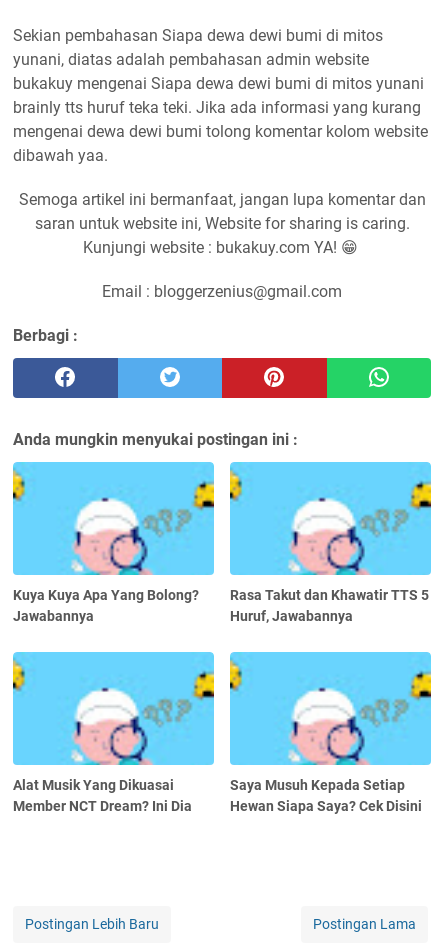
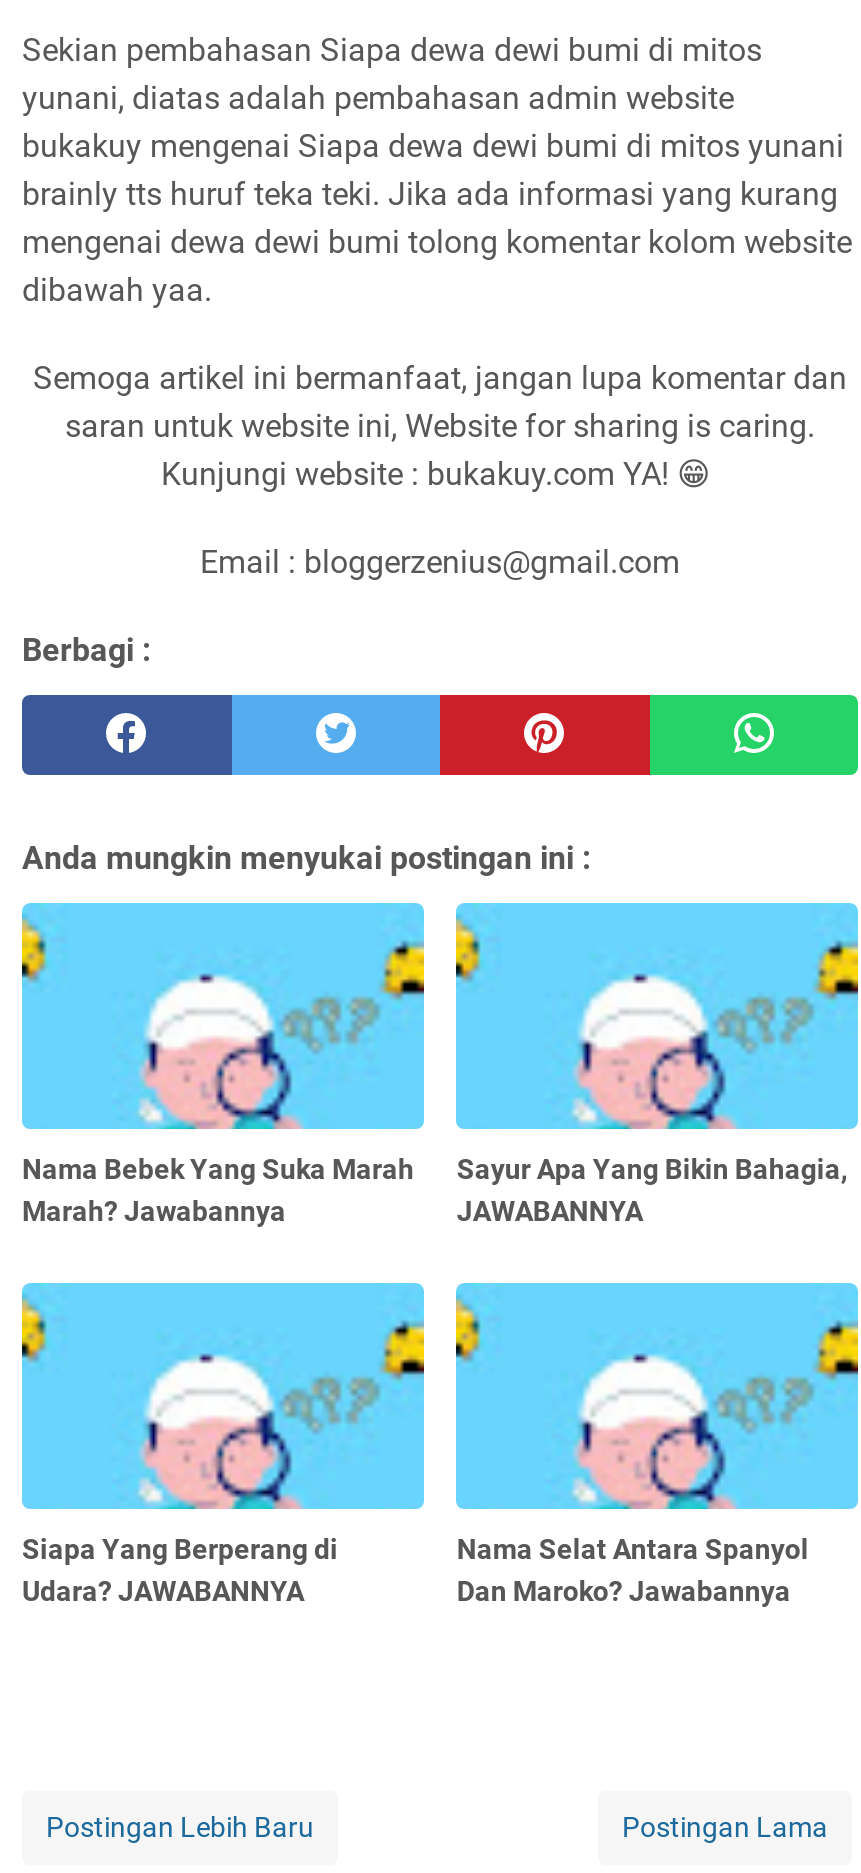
- Kuya Kuya Apa Yang Bolong?
- Jawabannya
+ Nama Bebek Yang Suka Marah
+ Marah? Jawabannya

- Rasa Takut dan Khawatir TTS 5
- Huruf, Jawabannya
+ Sayur Apa Yang Bikin Bahagia,
+ JAWABANNYA

- Alat Musik Yang Dikuasai
- Member NCT Dream? Ini Dia
+ Siapa Yang Berperang di
+ Udara? JAWABANNYA

- Saya Musuh Kepada Setiap
- Hewan Siapa Saya? Cek Disini
+ Nama Selat Antara Spanyol
+ Dan Maroko? Jawabannya
